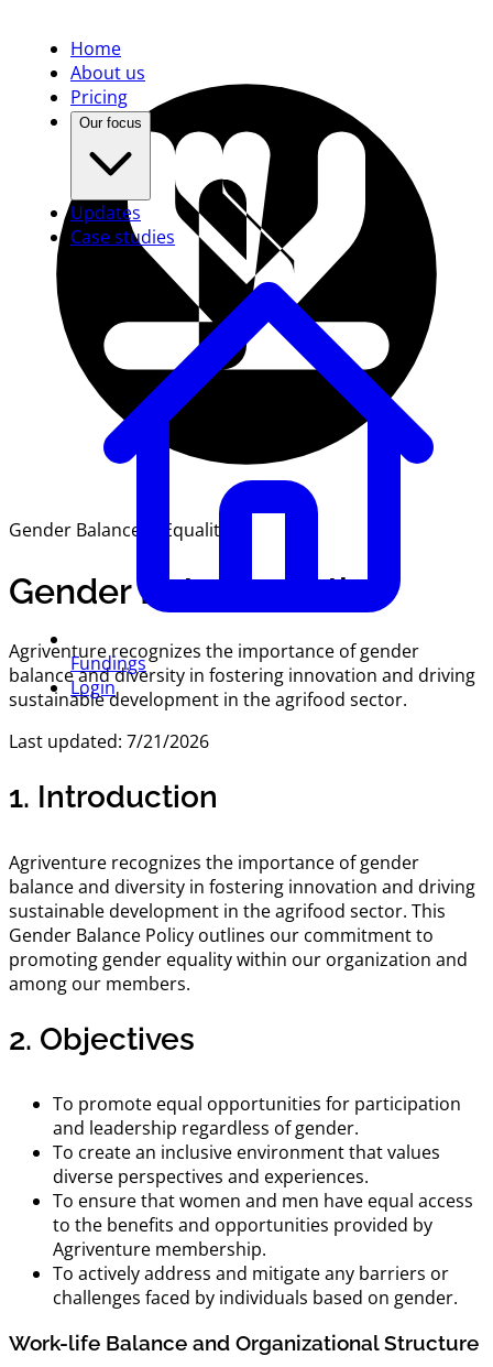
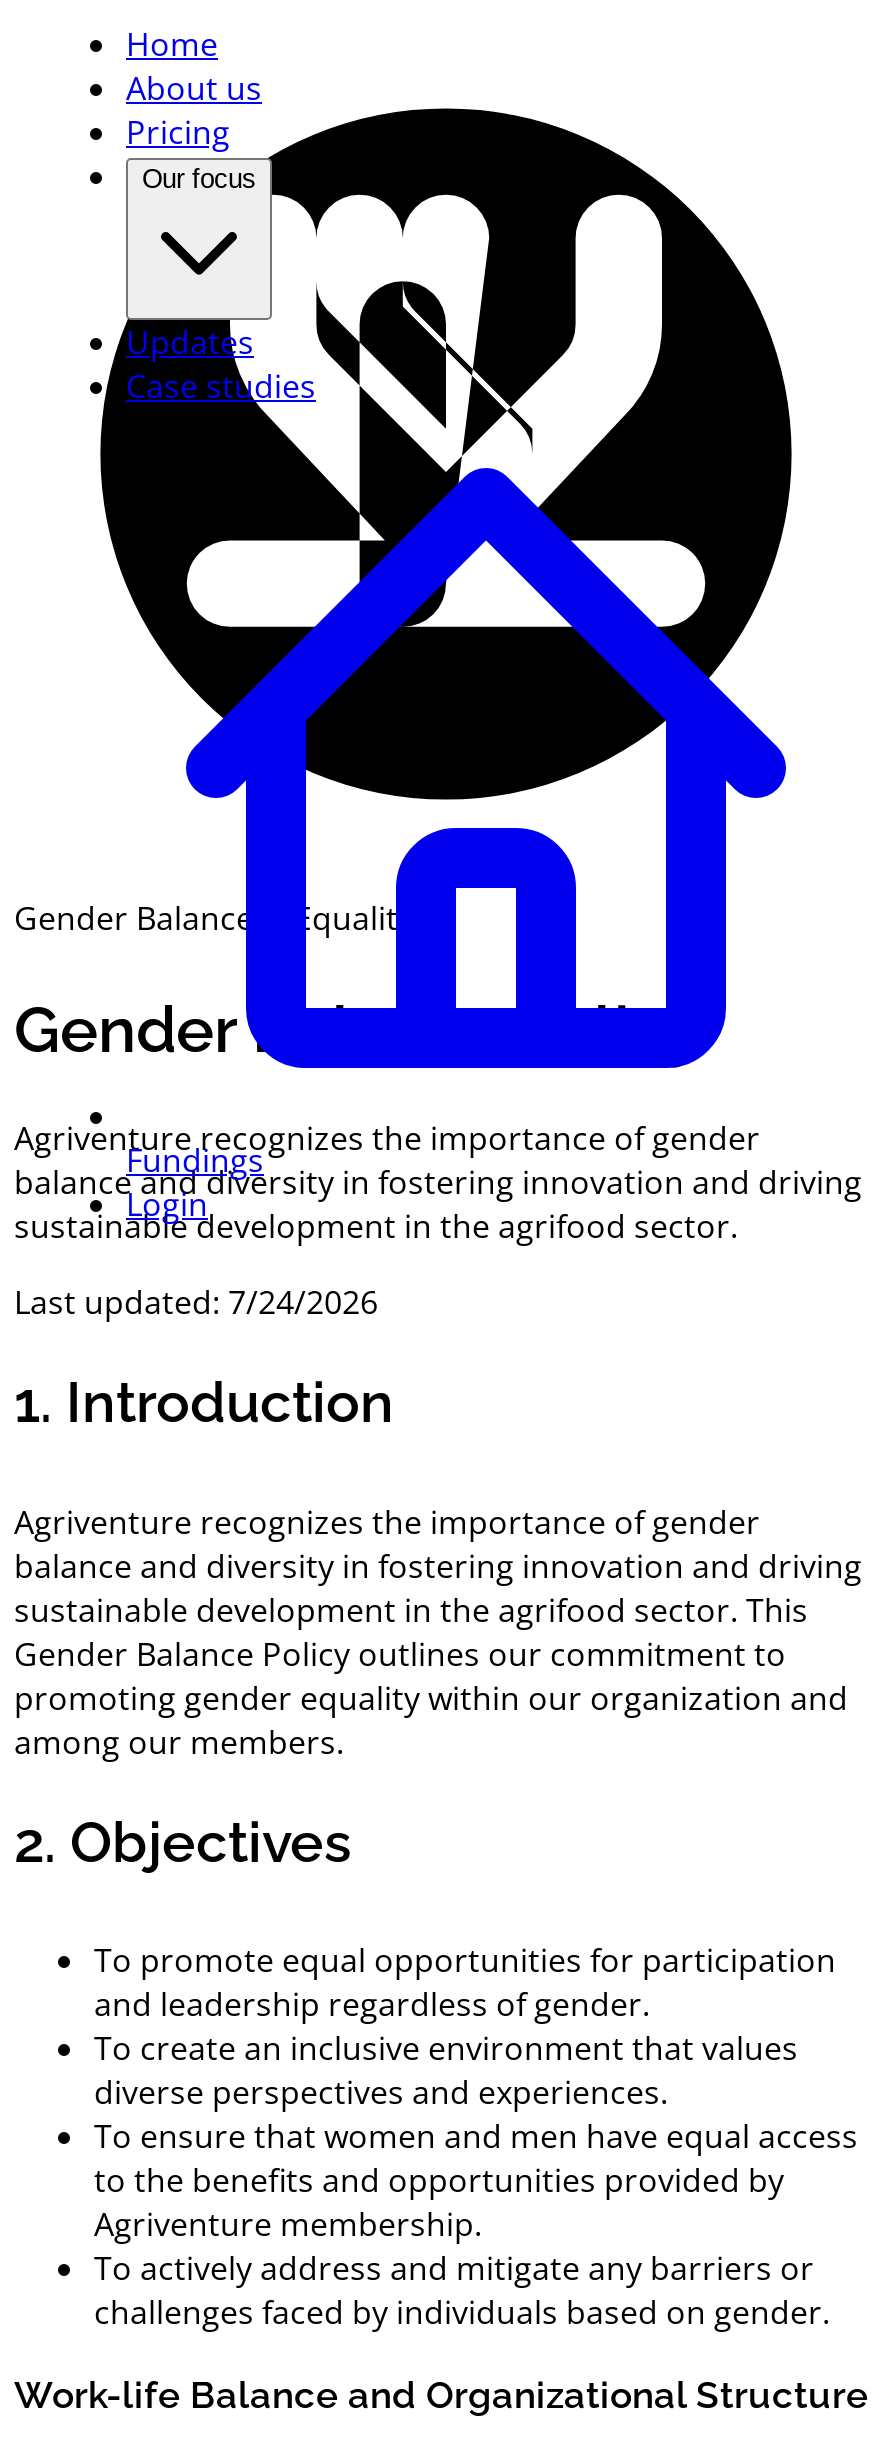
- Last updated: 7/21/2026
+ Last updated: 7/24/2026
